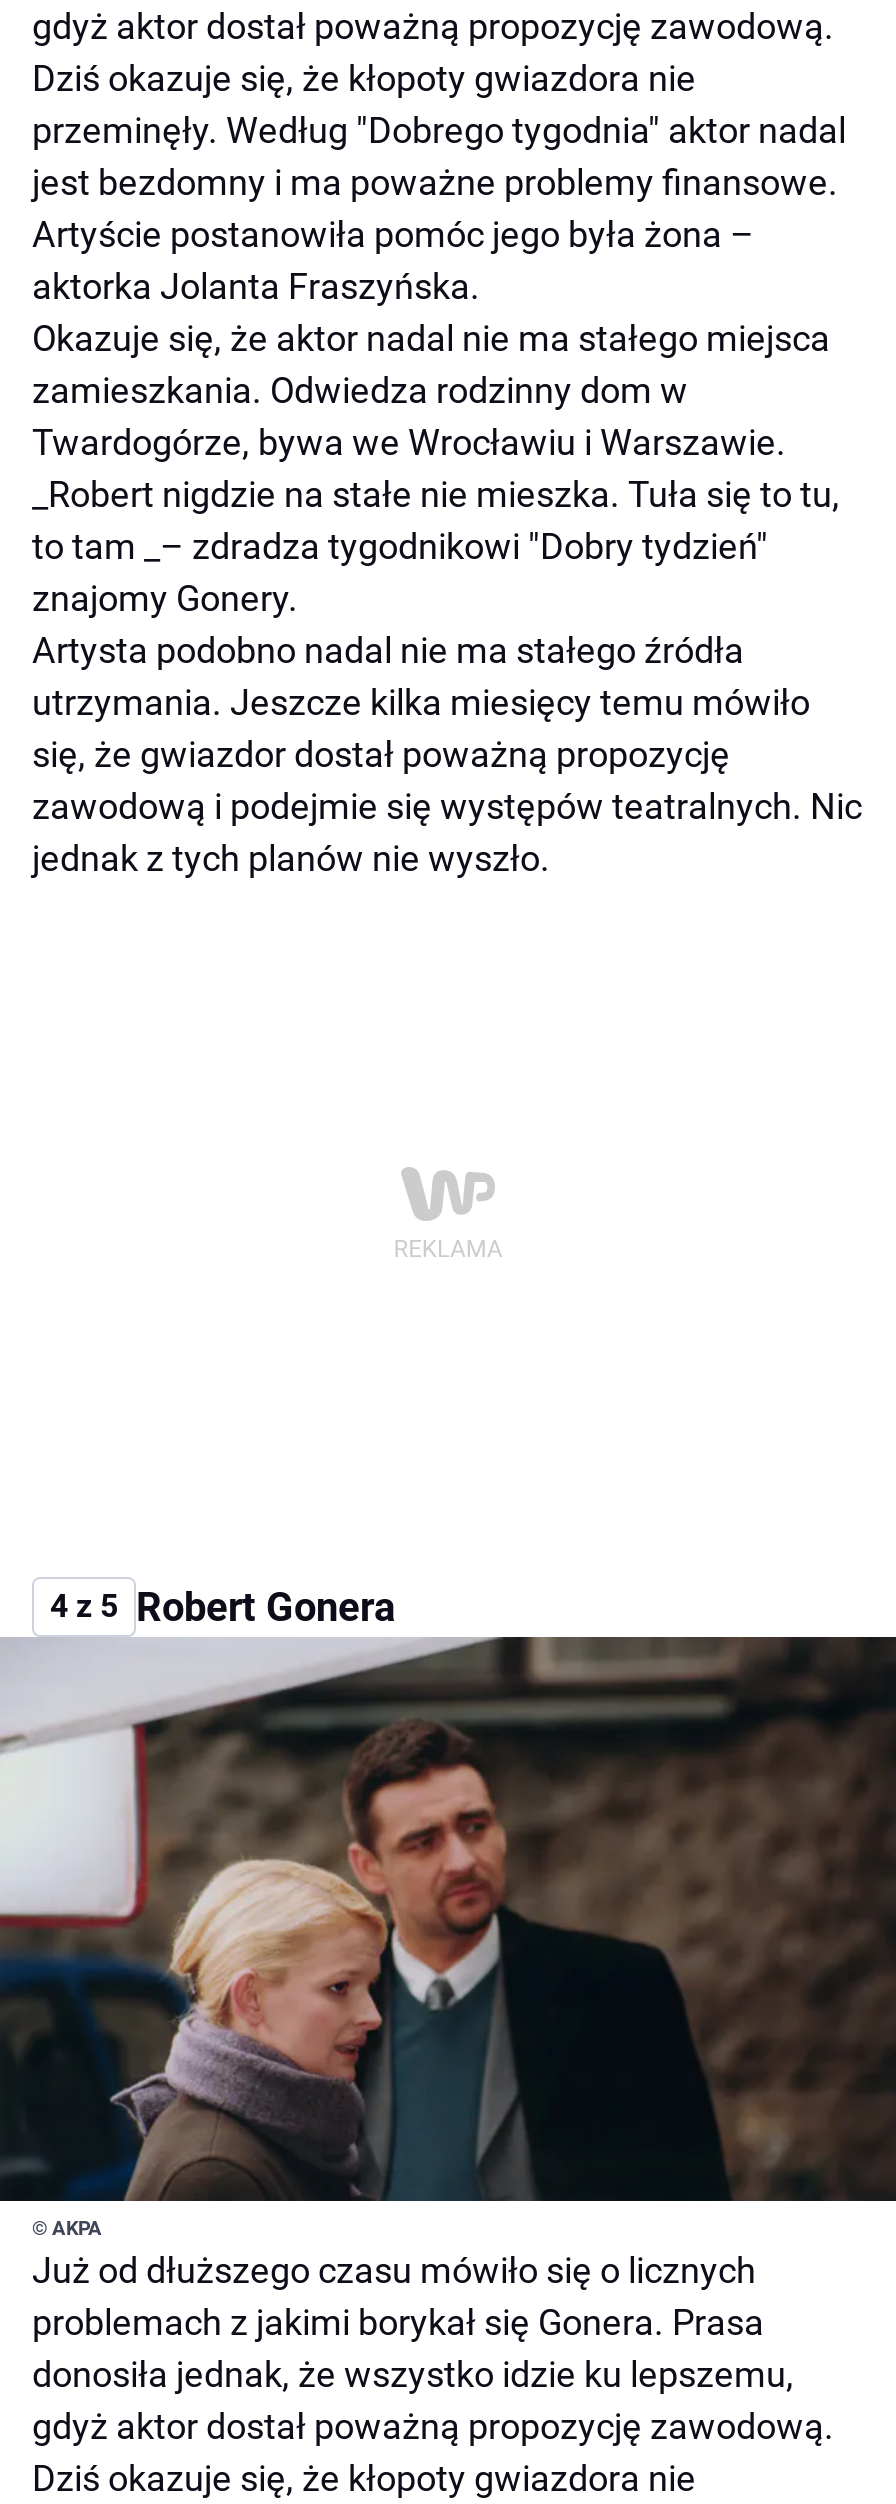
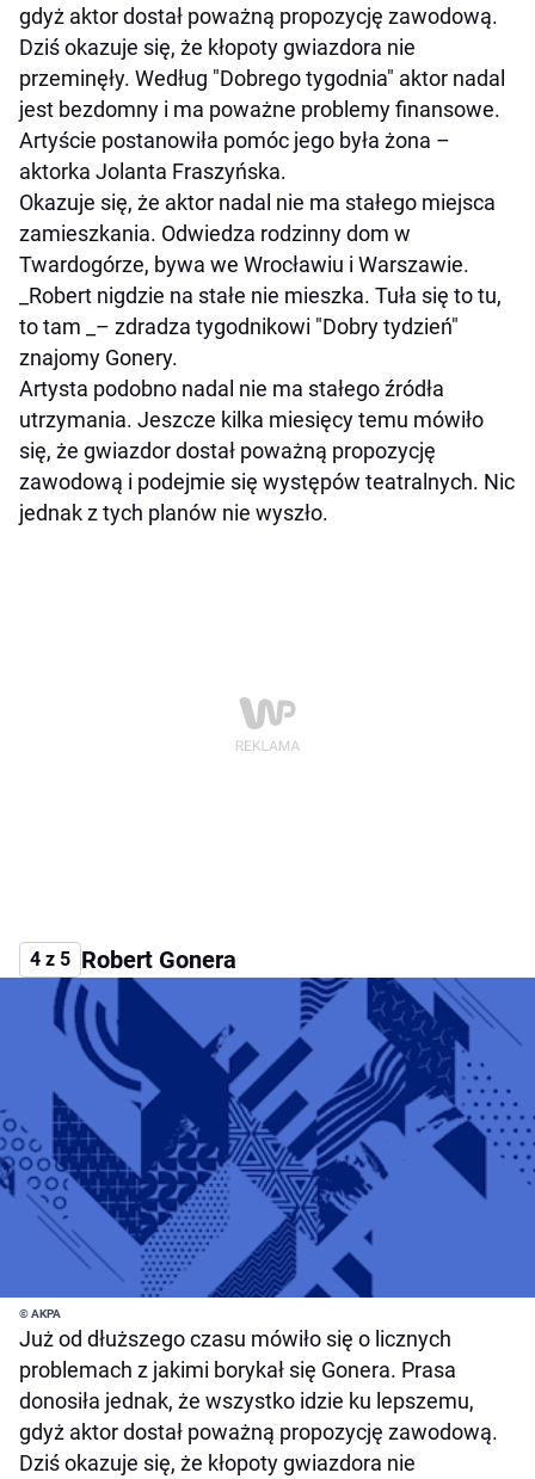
- [image]
+ [image]
